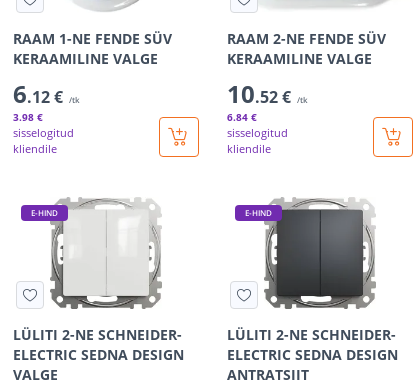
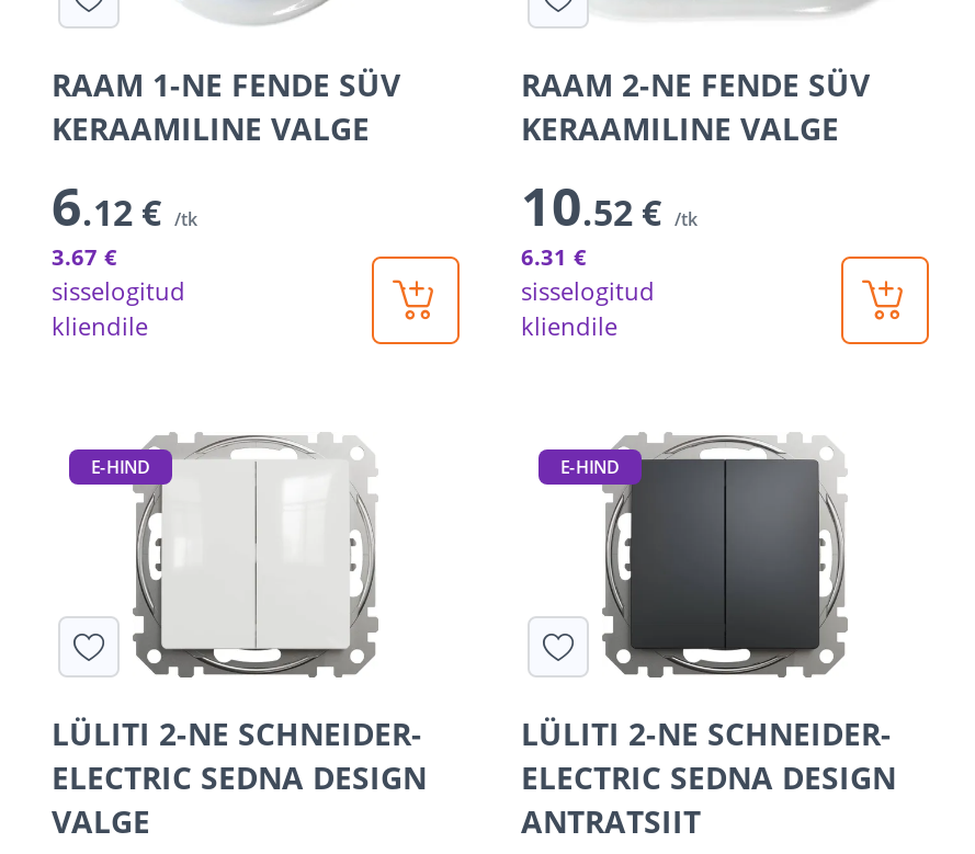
- 3.98 €
+ 3.67 €

- 6.84 €
+ 6.31 €
